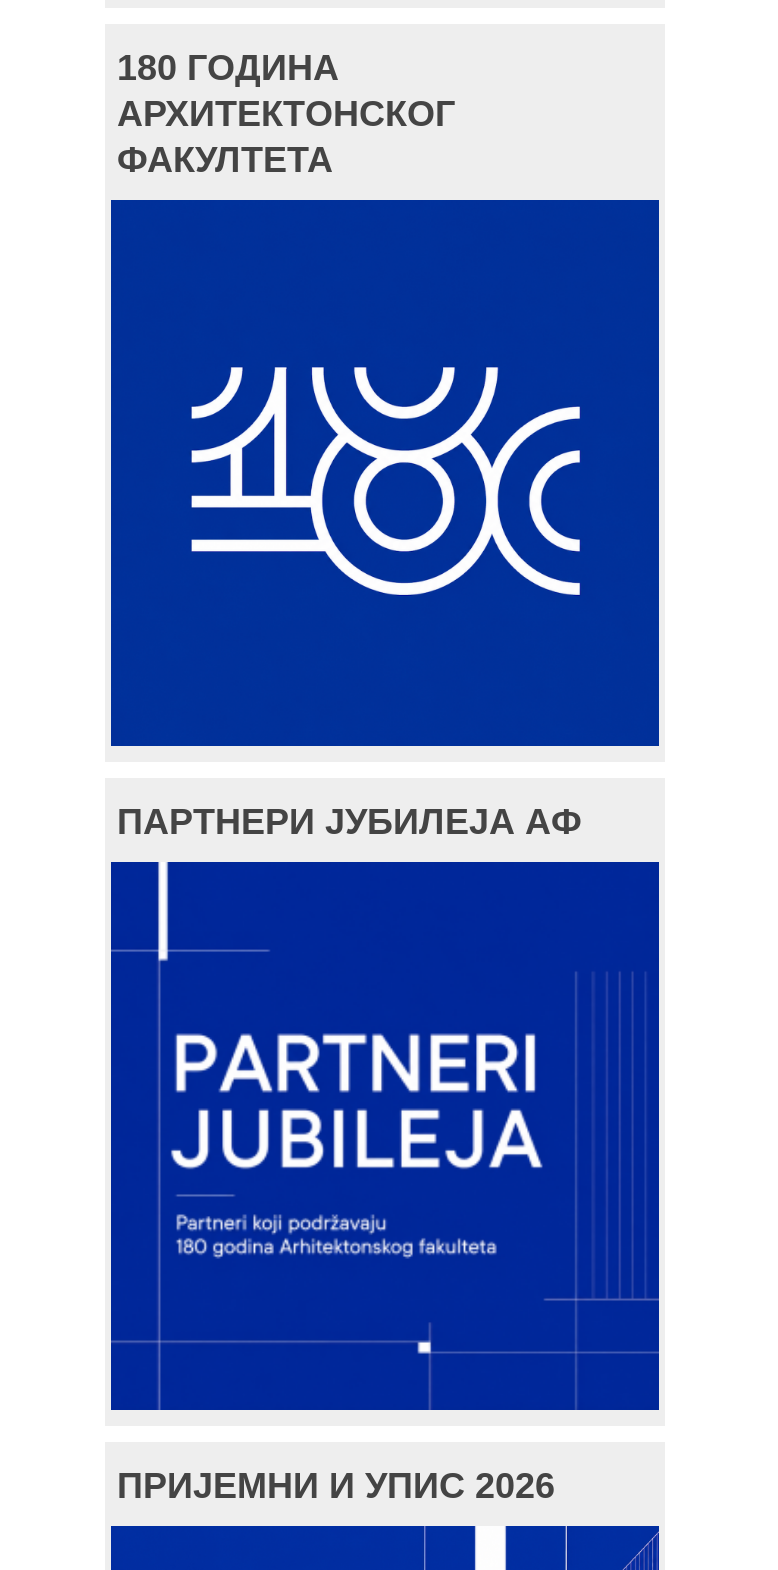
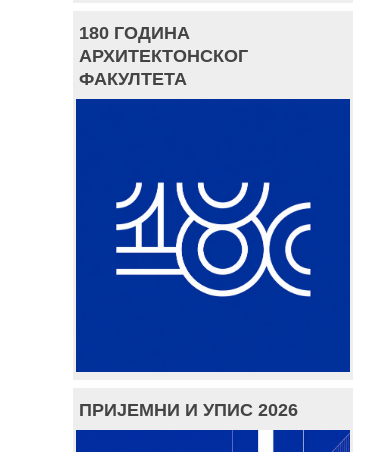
- ПАРТНЕРИ ЈУБИЛЕЈА АФ

- [image]
